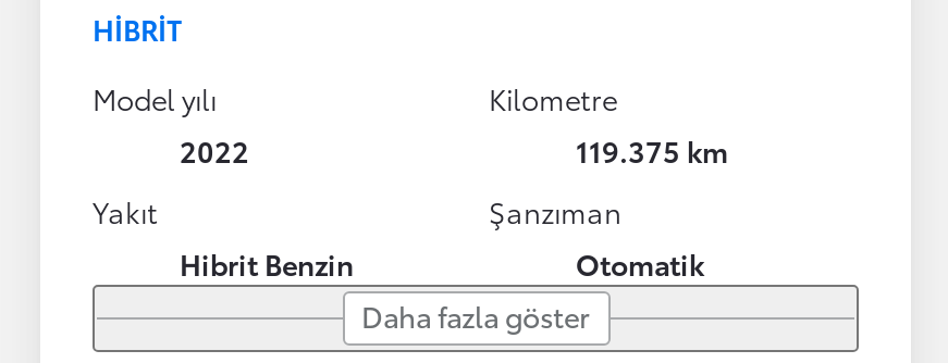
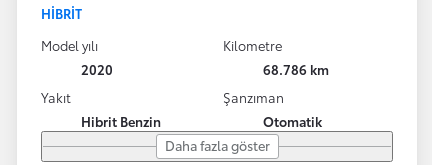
- 2022
+ 2020

- 119.375 km
+ 68.786 km
